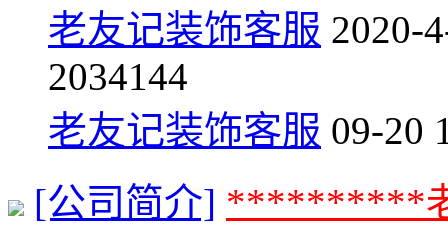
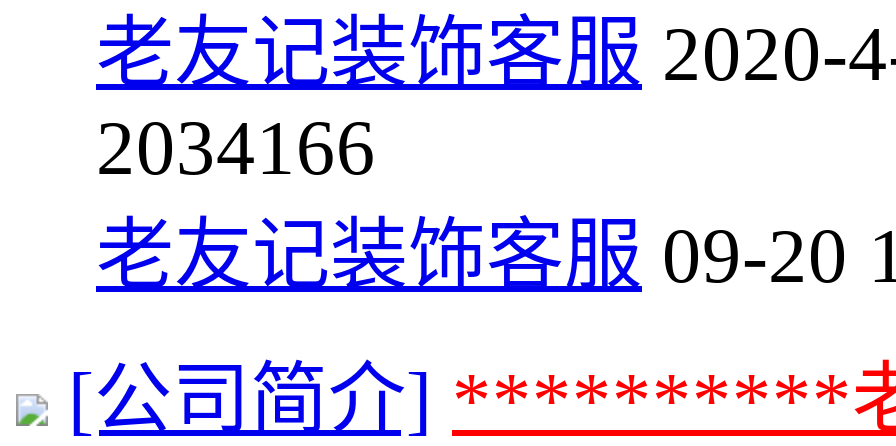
- 2034144
+ 2034166
